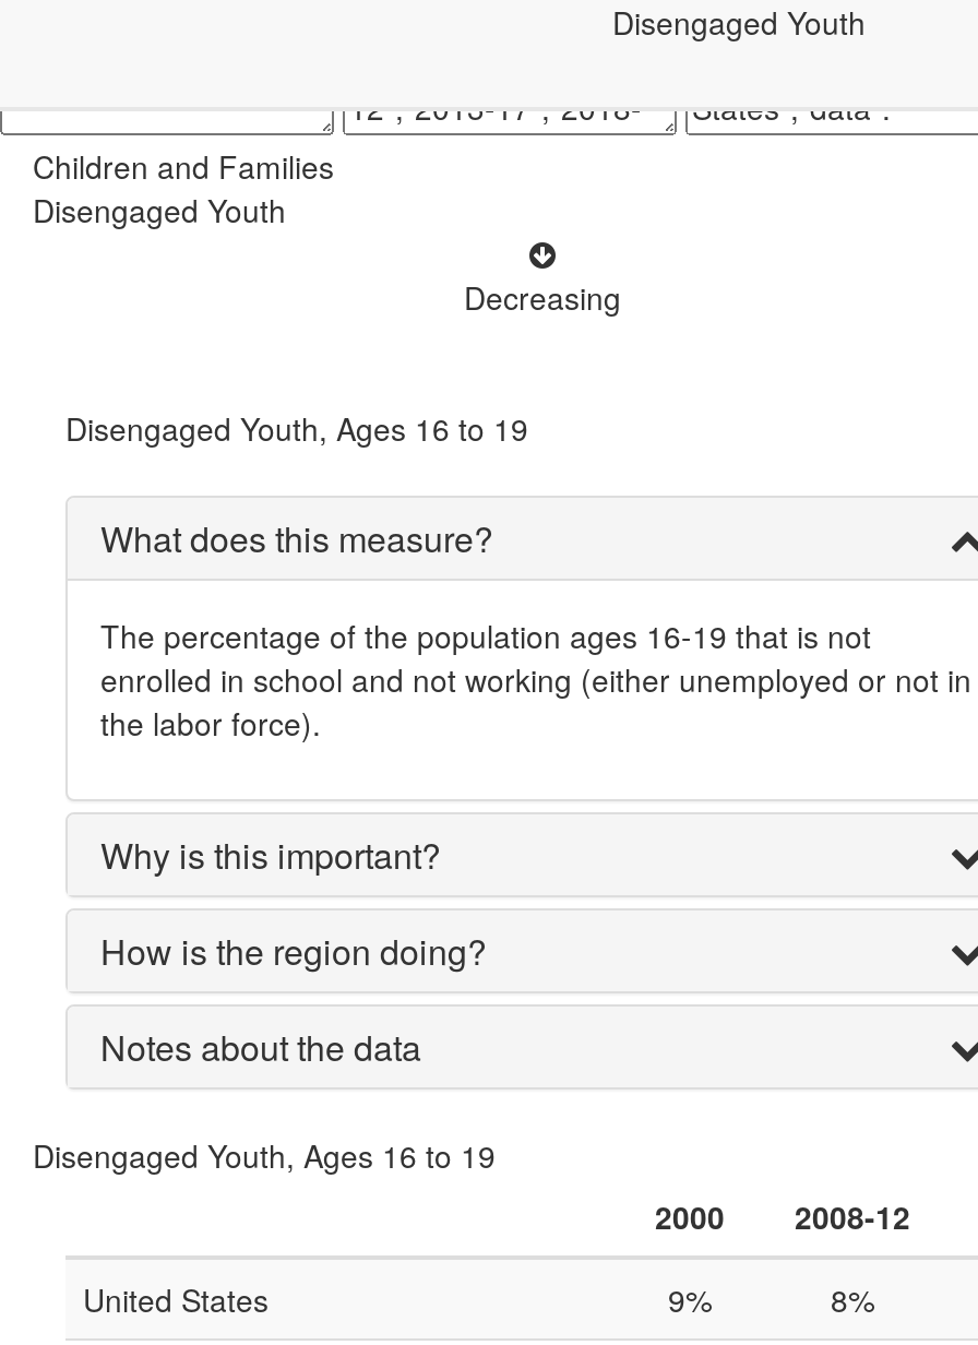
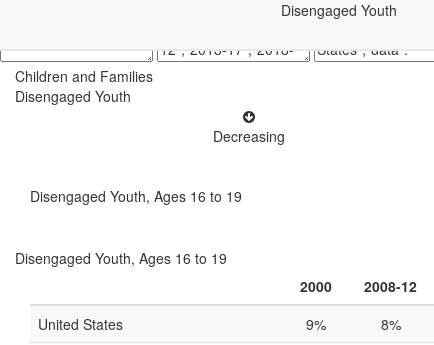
- What does this measure?
- The percentage of the population ages 16-19 that is not
- enrolled in school and not working (either unemployed or not in
- the labor force).
- Why is this important?
- How is the region doing?
- Notes about the data
